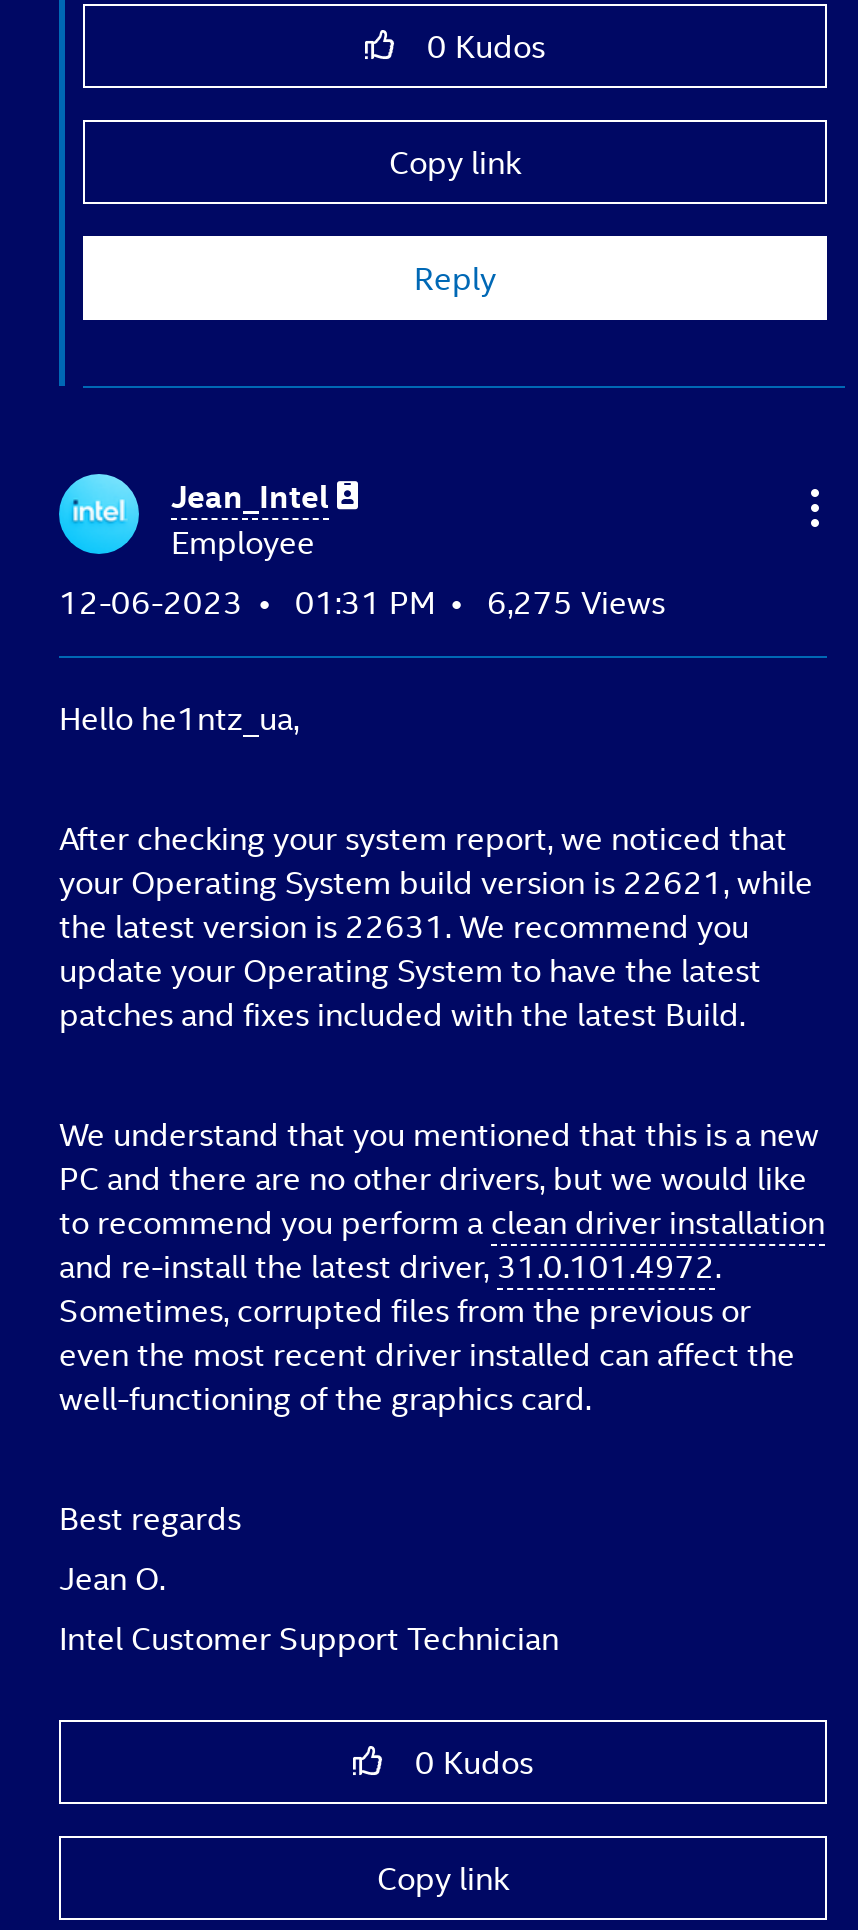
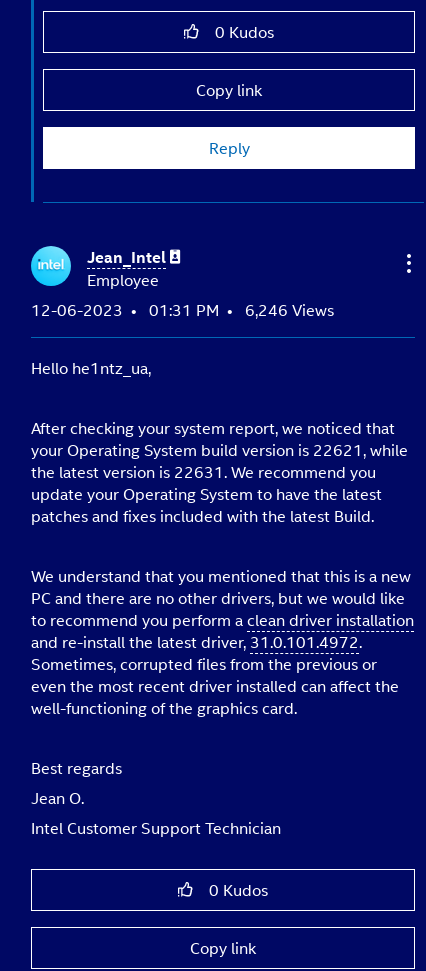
- 12-06-2023 01:31 PM 6,275 Views
+ 12-06-2023 01:31 PM 6,246 Views
